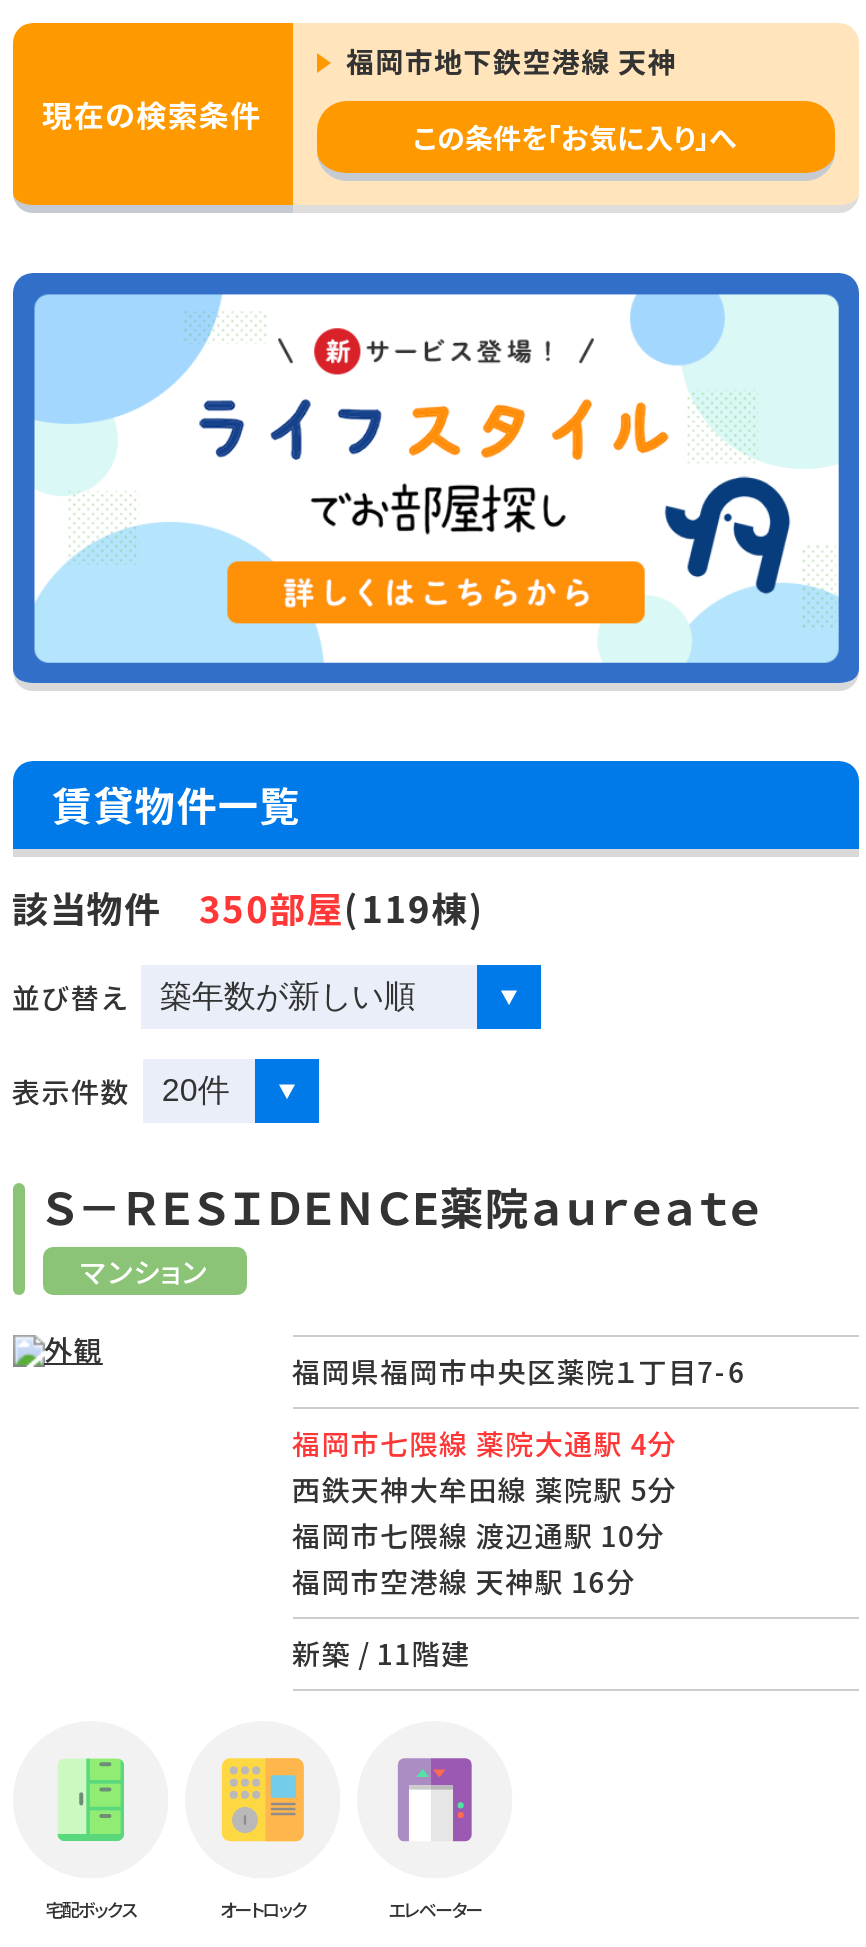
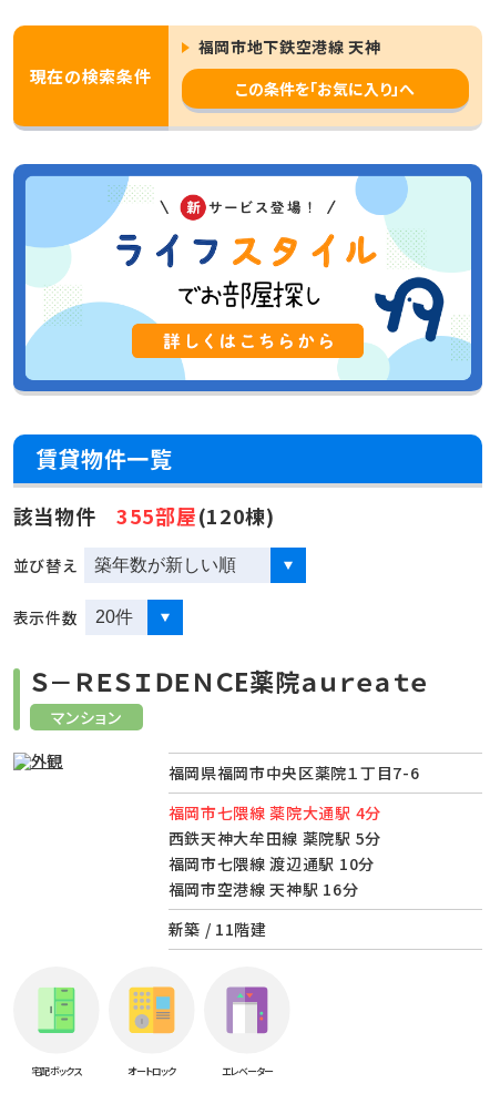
- 該当物件350部屋(119棟)
+ 該当物件355部屋(120棟)
